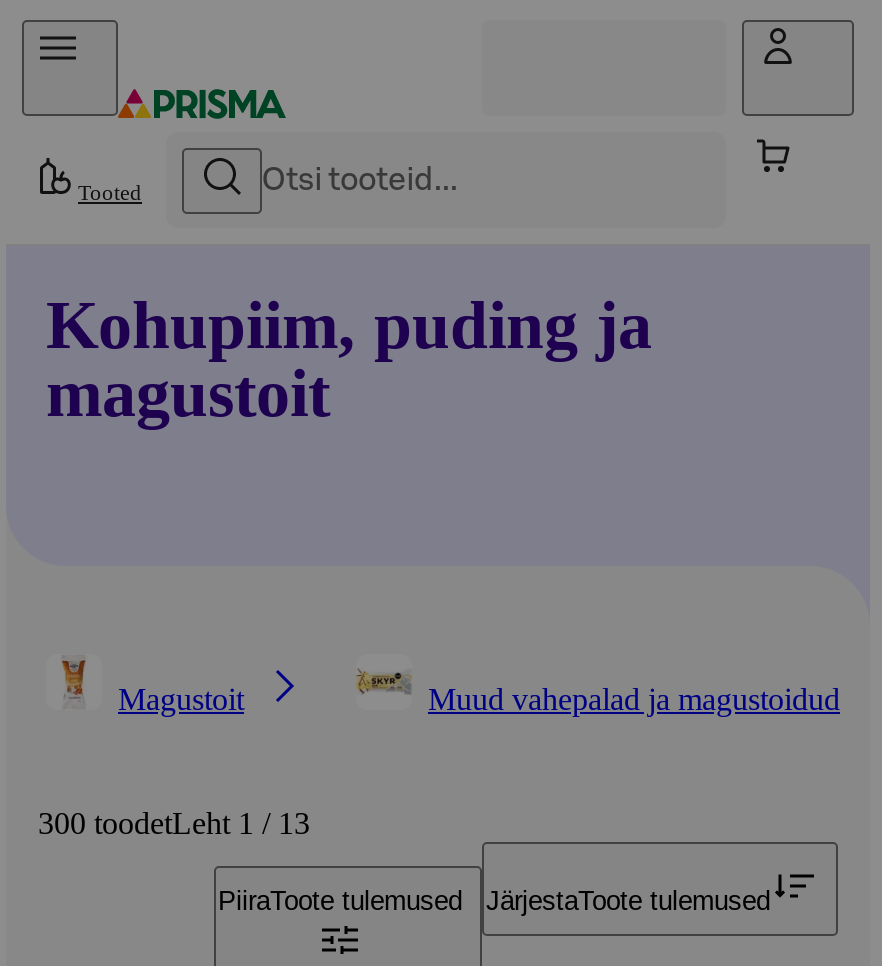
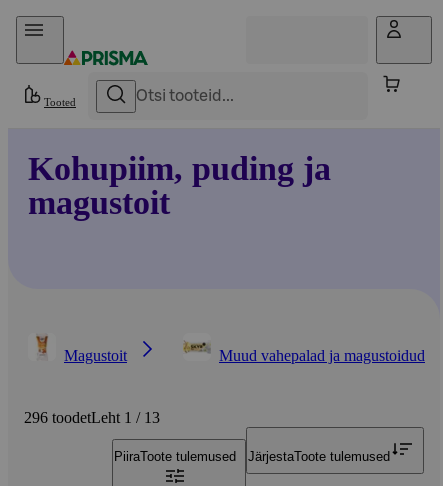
- 300 toodetLeht 1 / 13
+ 296 toodetLeht 1 / 13
